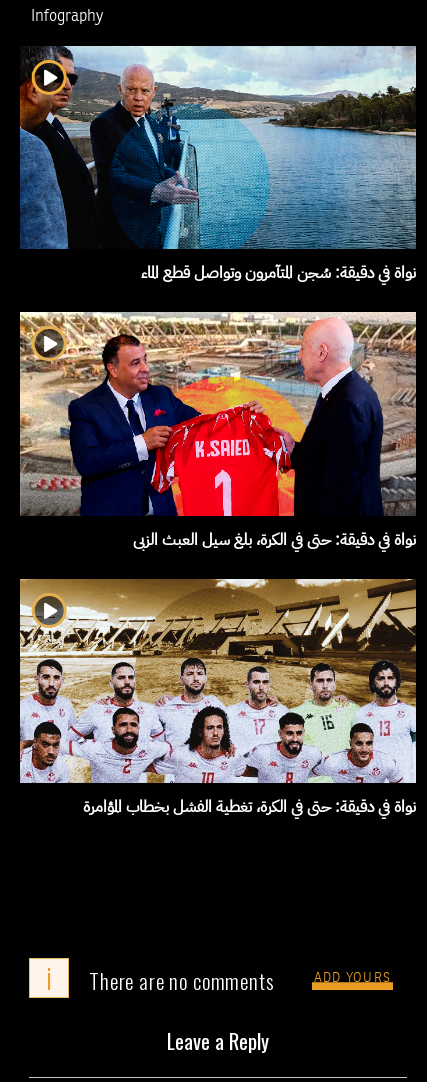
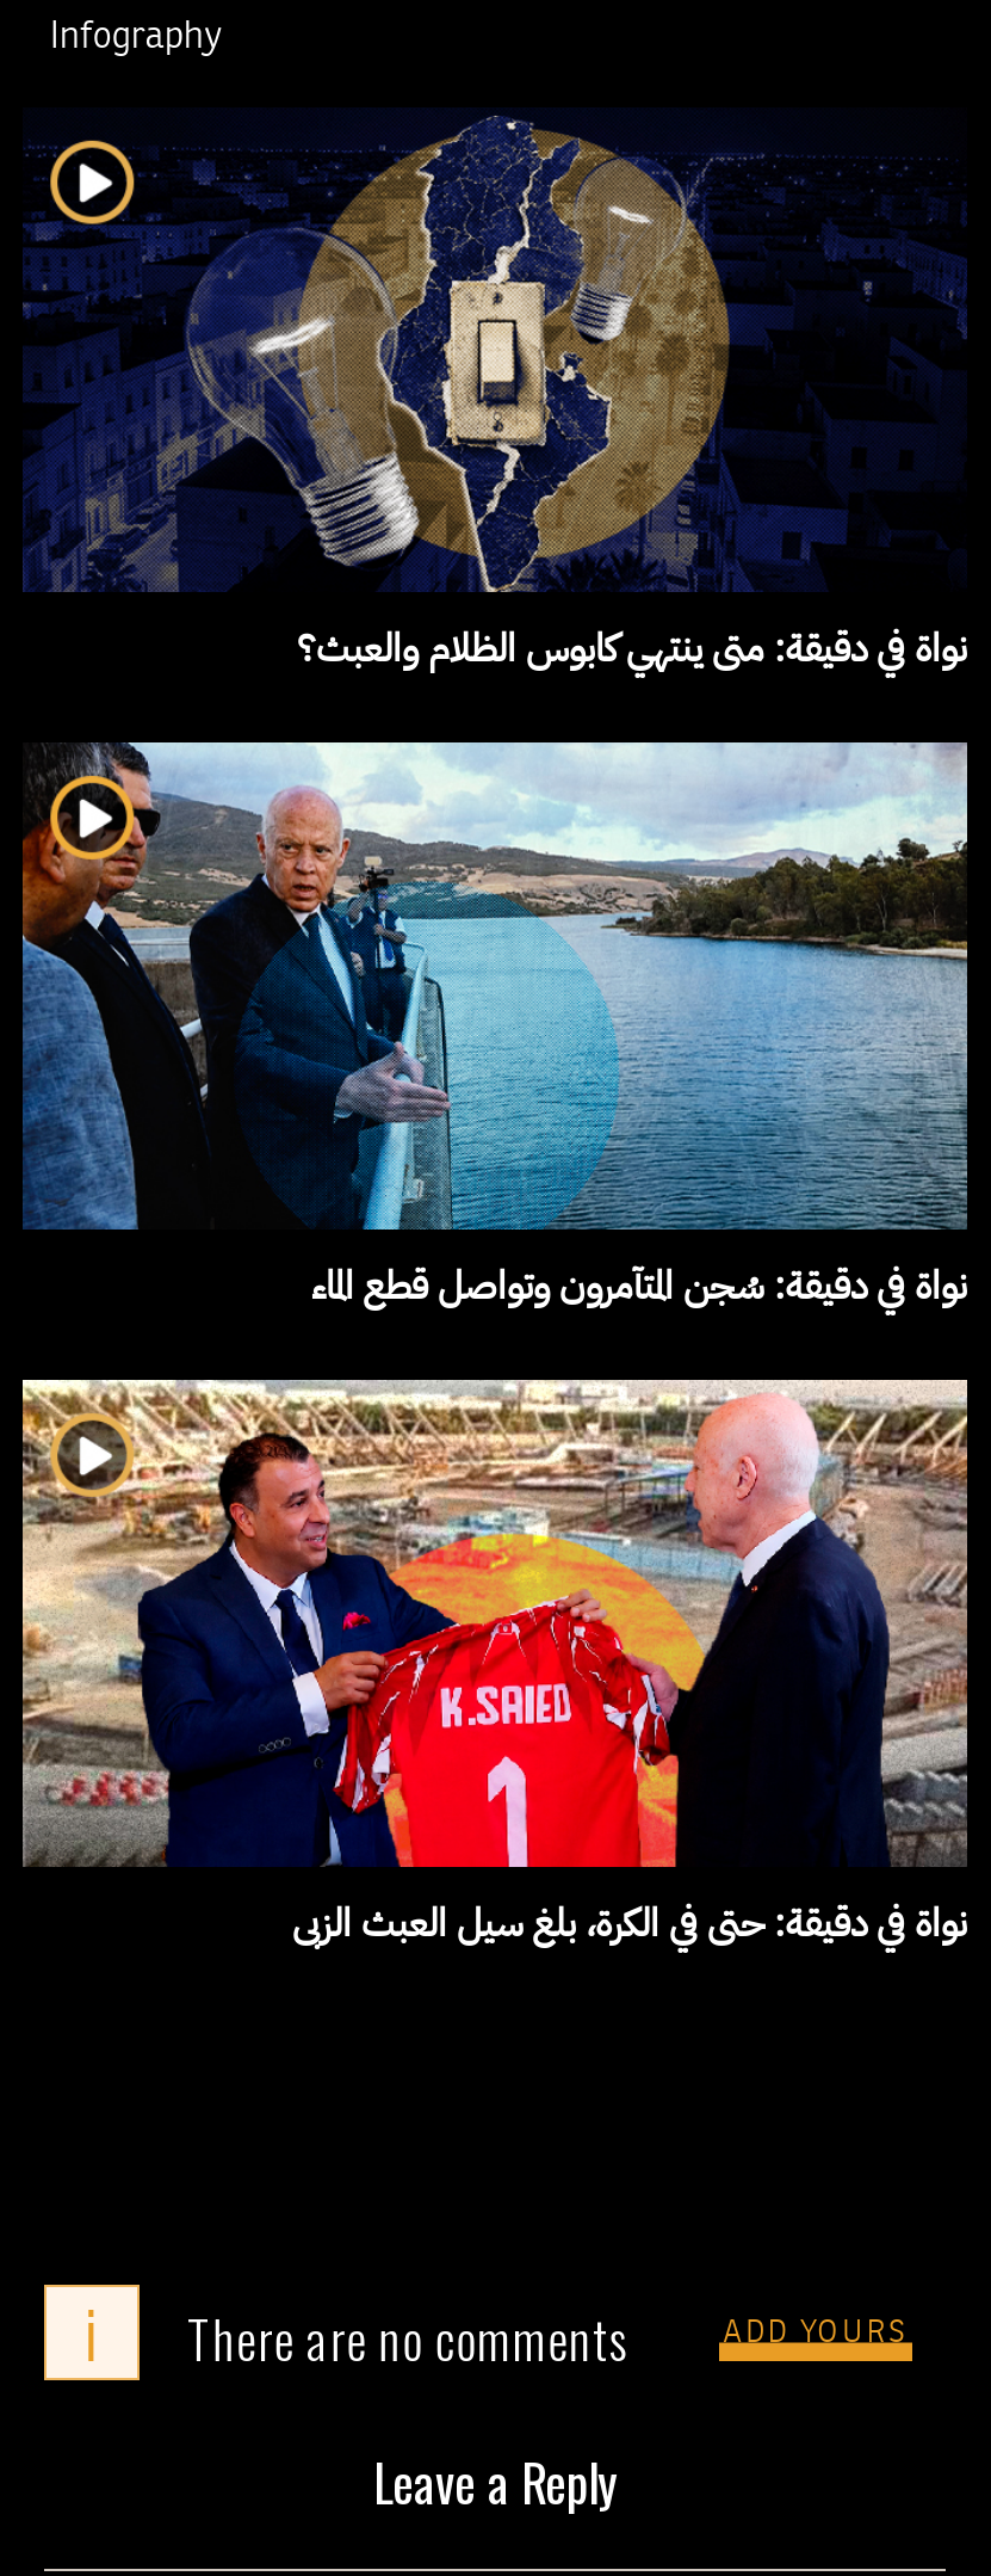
+ [image]
+ نواة في دقيقة: متى ينتهي كابوس الظلام والعبث؟

moved down: [image] | نواة في دقيقة: سُجن المتآمرون وتواصل قطع الماء | نواة في دقيقة: حتى في الكرة، بلغ سيل العبث الزبى

- [image]
- نواة في دقيقة: حتى في الكرة، تغطية الفشل بخطاب المؤامرة
